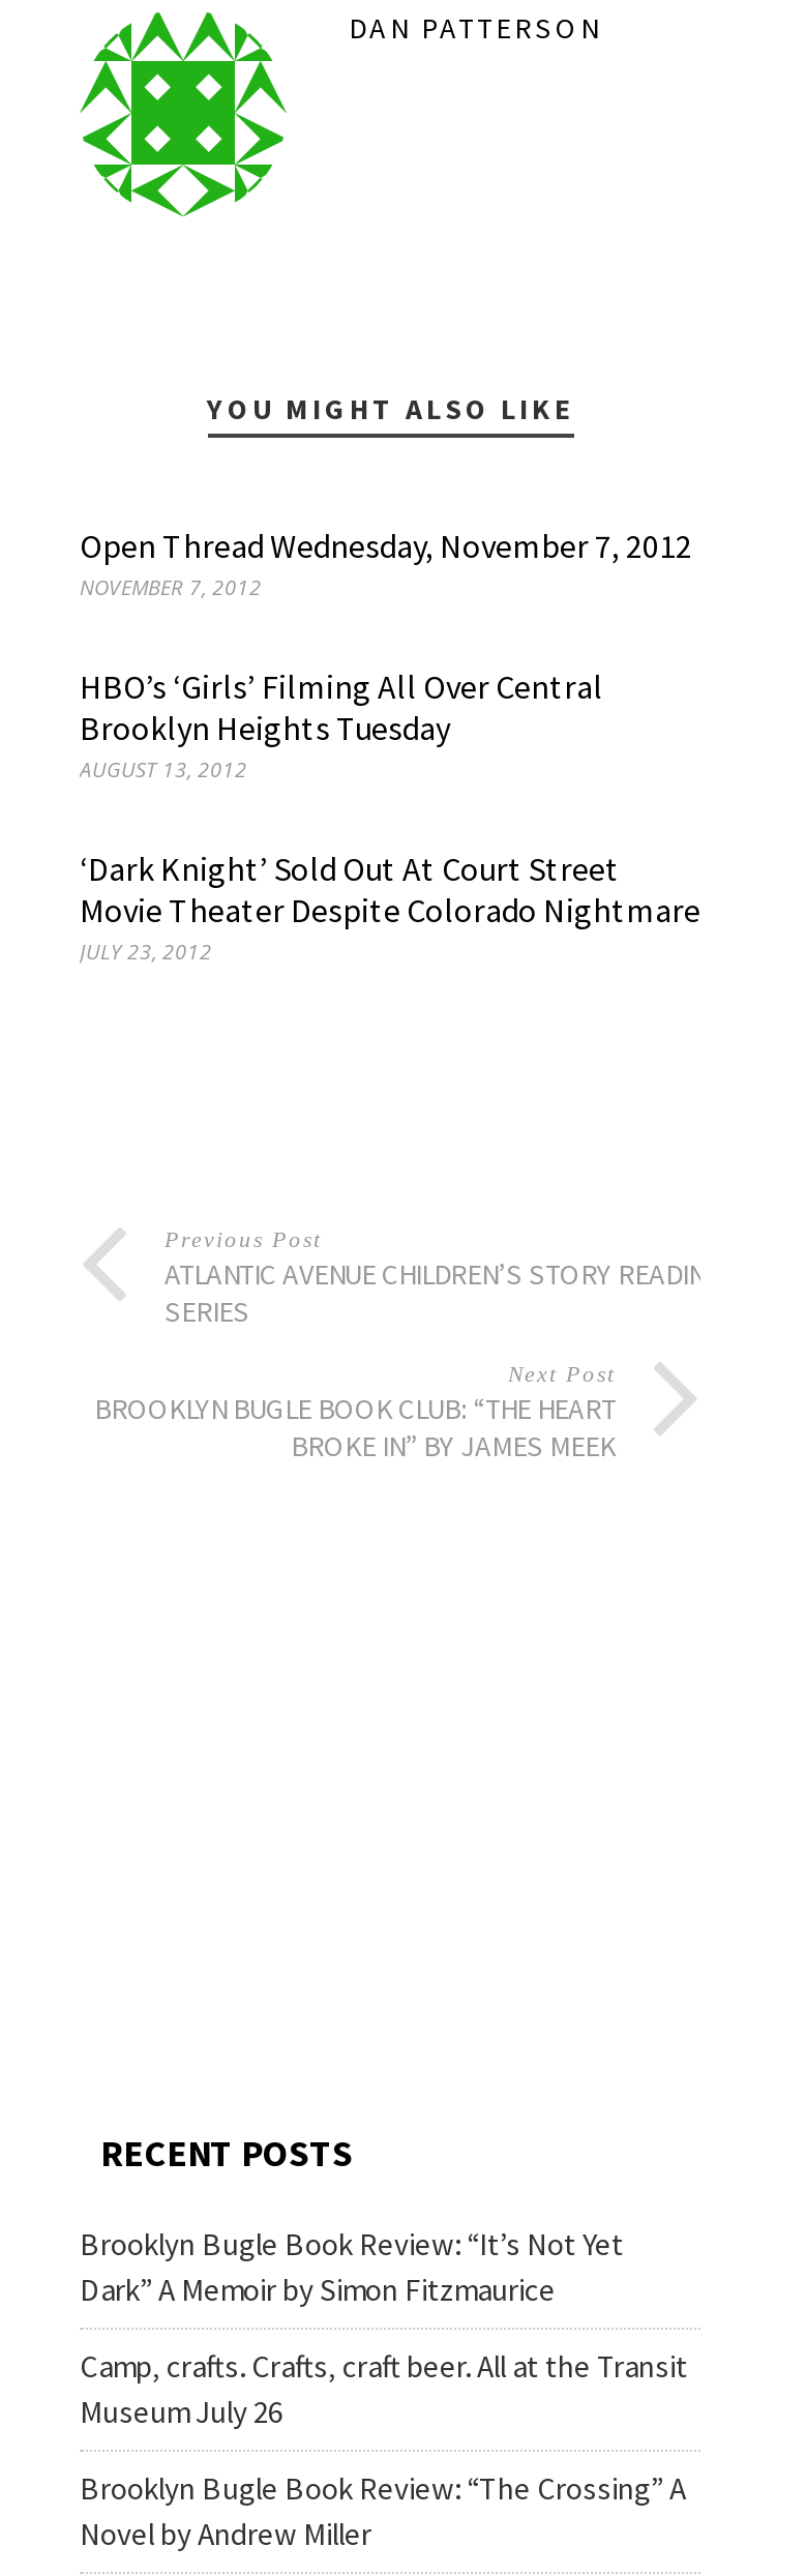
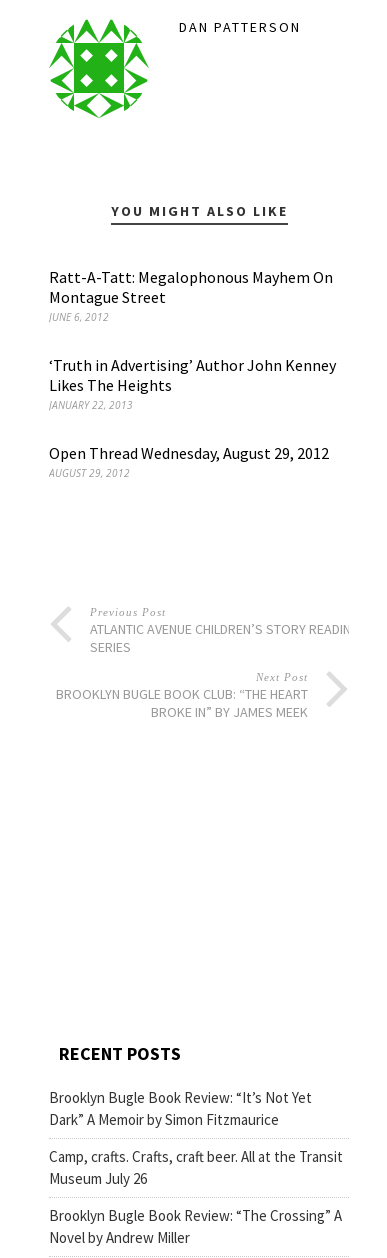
- Open Thread Wednesday, November 7, 2012
- NOVEMBER 7, 2012
+ Ratt-A-Tatt: Megalophonous Mayhem On
+ Montague Street
+ JUNE 6, 2012

- HBO’s ‘Girls’ Filming All Over Central
- Brooklyn Heights Tuesday
- AUGUST 13, 2012
+ ‘Truth in Advertising’ Author John Kenney
+ Likes The Heights
+ JANUARY 22, 2013

- ‘Dark Knight’ Sold Out At Court Street
- Movie Theater Despite Colorado Nightmare
- JULY 23, 2012
+ Open Thread Wednesday, August 29, 2012
+ AUGUST 29, 2012
